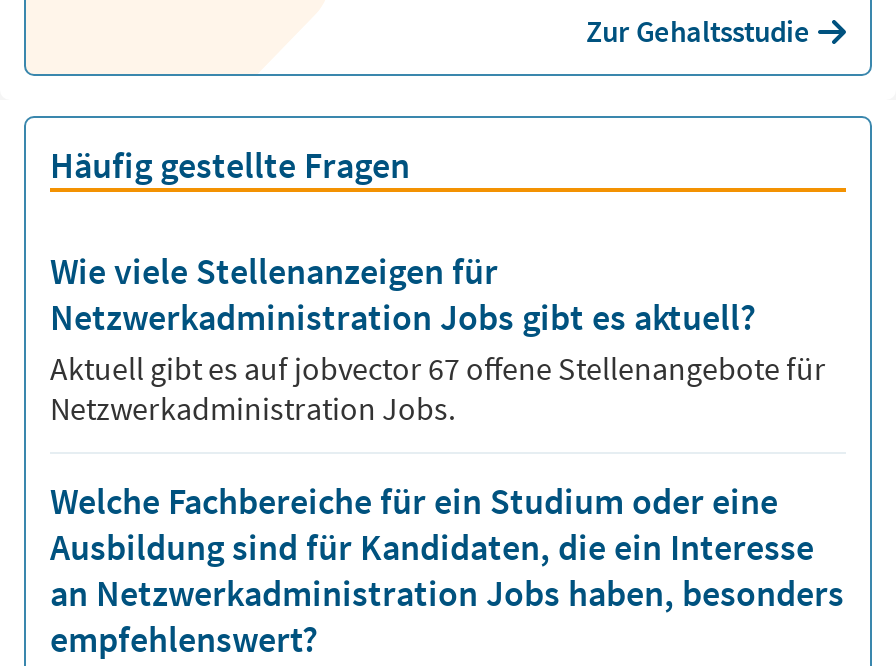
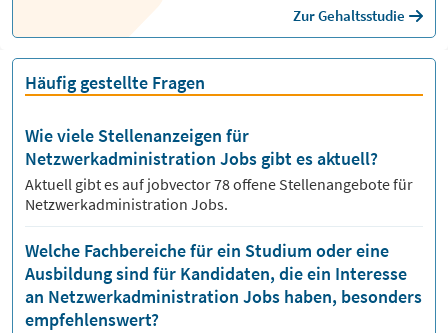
- Aktuell gibt es auf jobvector 67 offene Stellenangebote für
+ Aktuell gibt es auf jobvector 78 offene Stellenangebote für
